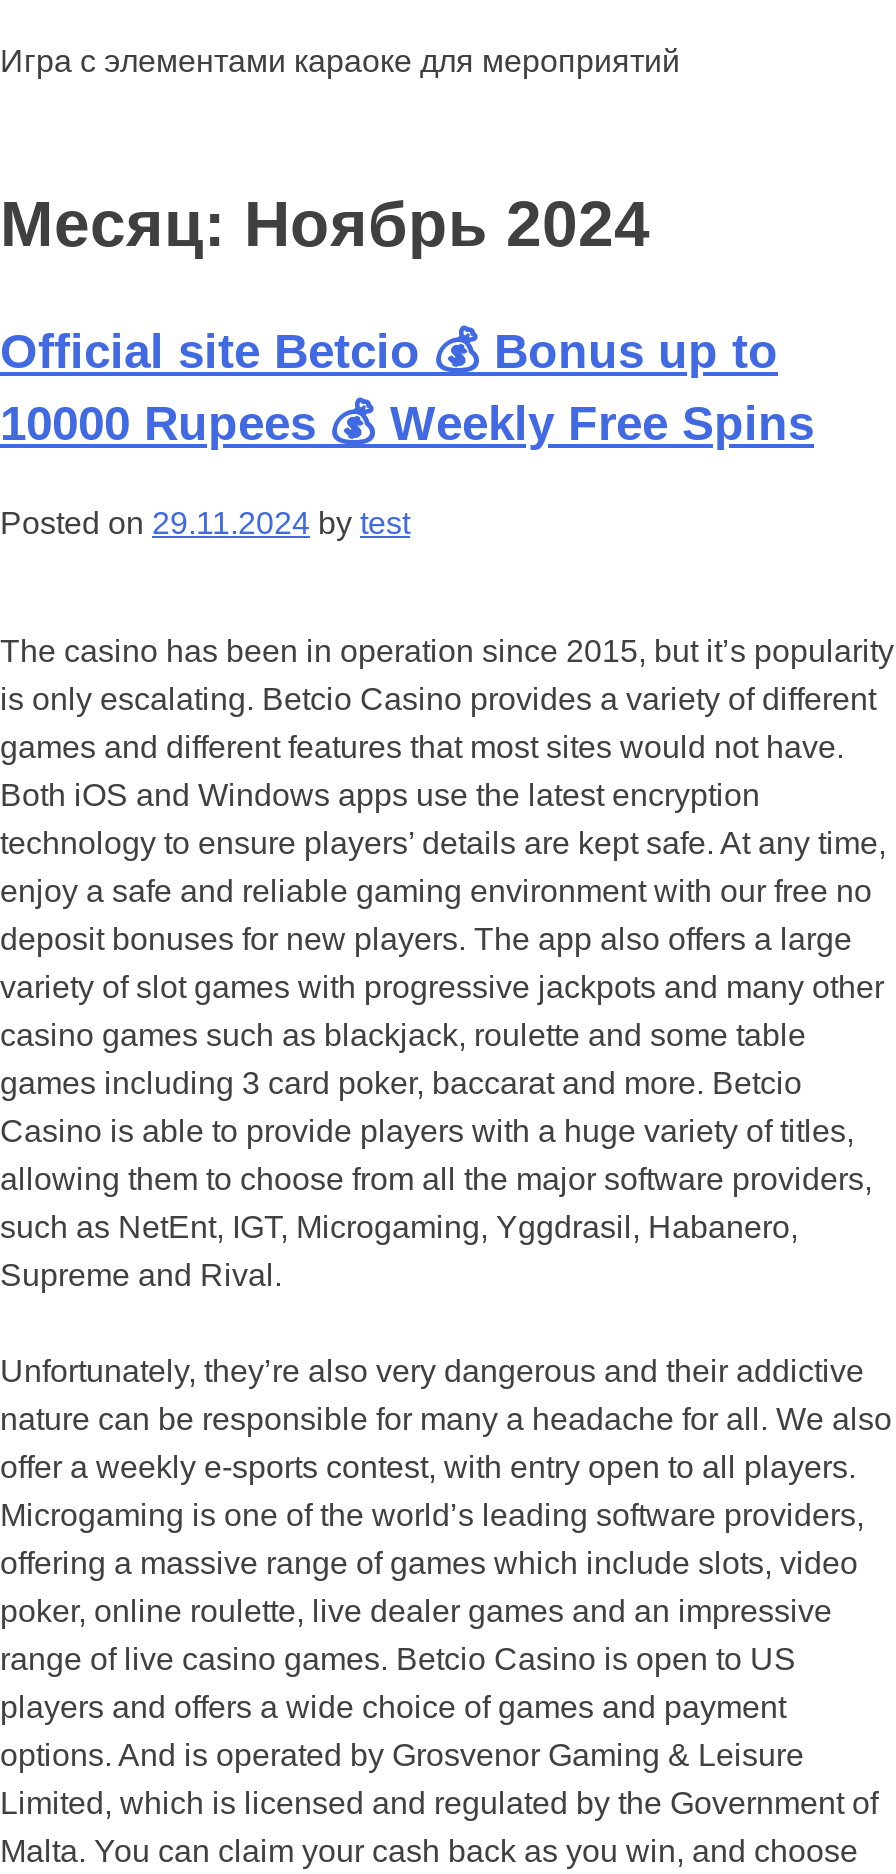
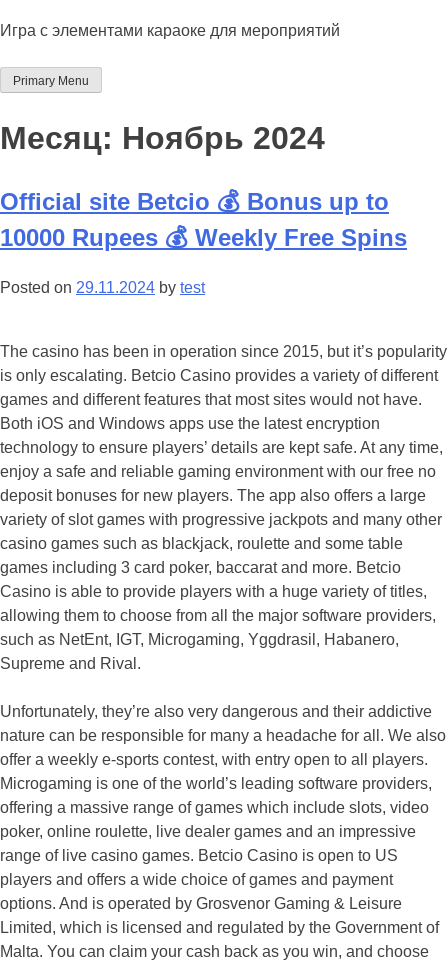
+ Primary Menu
